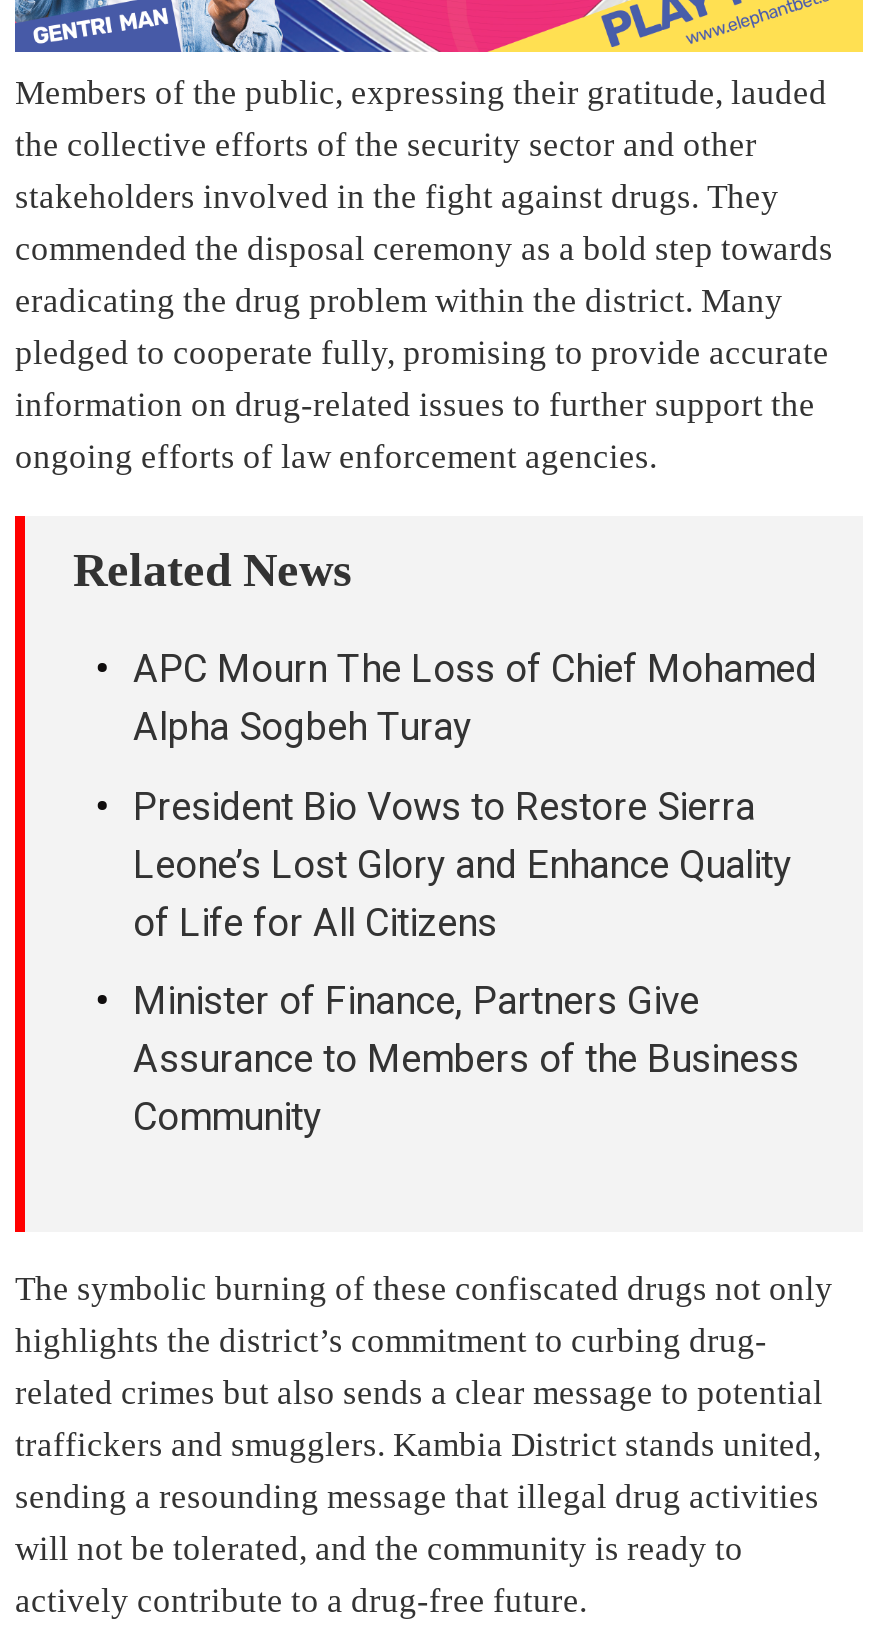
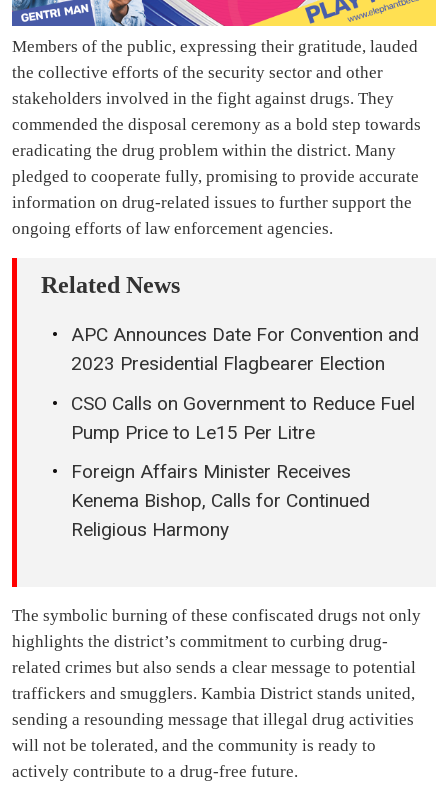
- APC Mourn The Loss of Chief Mohamed
- Alpha Sogbeh Turay
+ APC Announces Date For Convention and
+ 2023 Presidential Flagbearer Election

- President Bio Vows to Restore Sierra
- Leone’s Lost Glory and Enhance Quality
- of Life for All Citizens
+ CSO Calls on Government to Reduce Fuel
+ Pump Price to Le15 Per Litre

- Minister of Finance, Partners Give
- Assurance to Members of the Business
- Community
+ Foreign Affairs Minister Receives
+ Kenema Bishop, Calls for Continued
+ Religious Harmony
